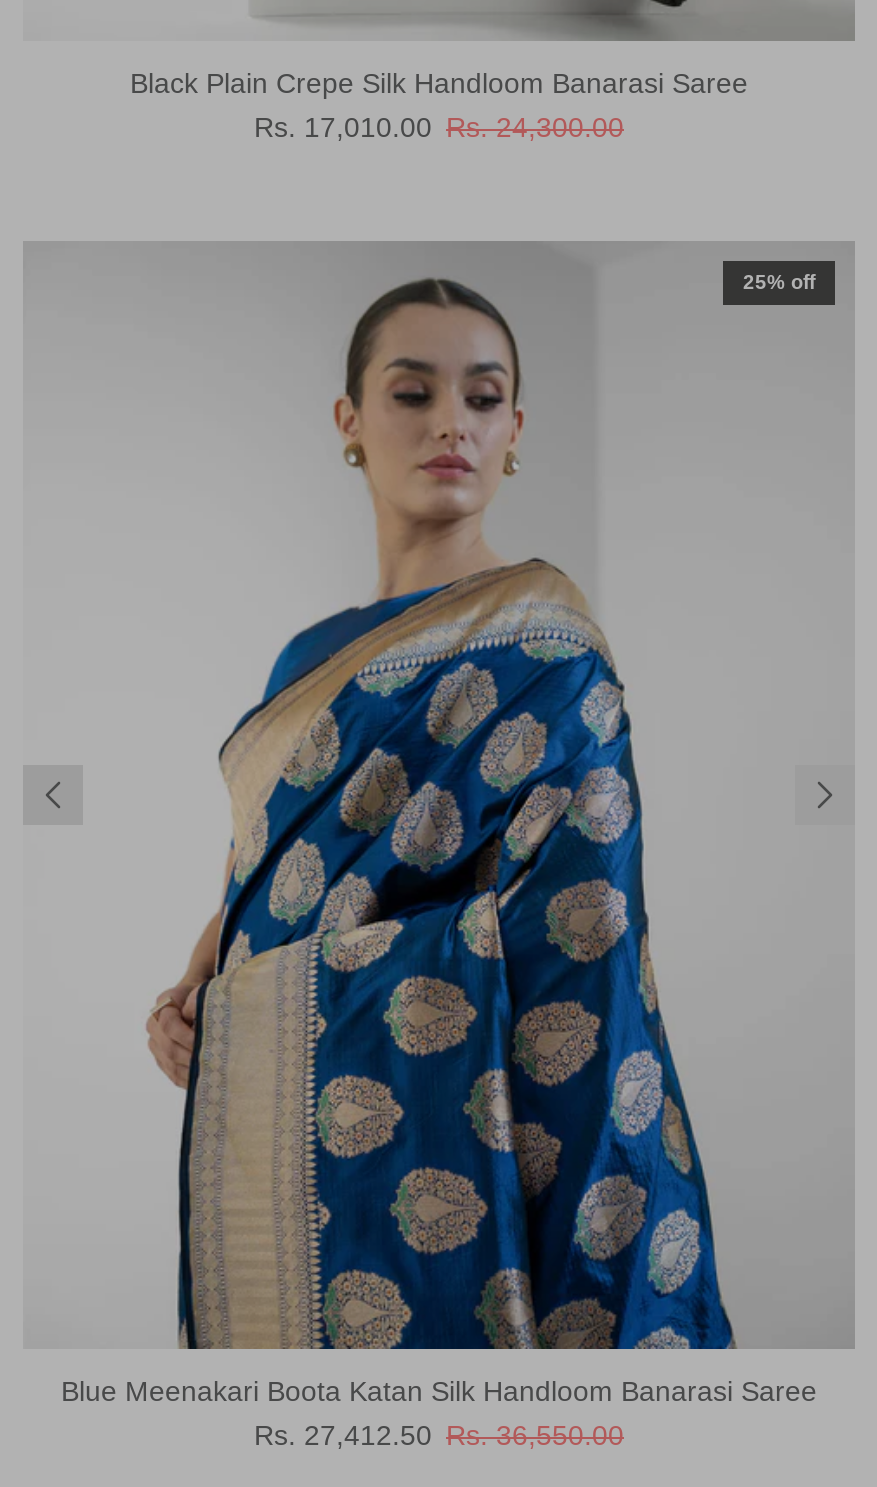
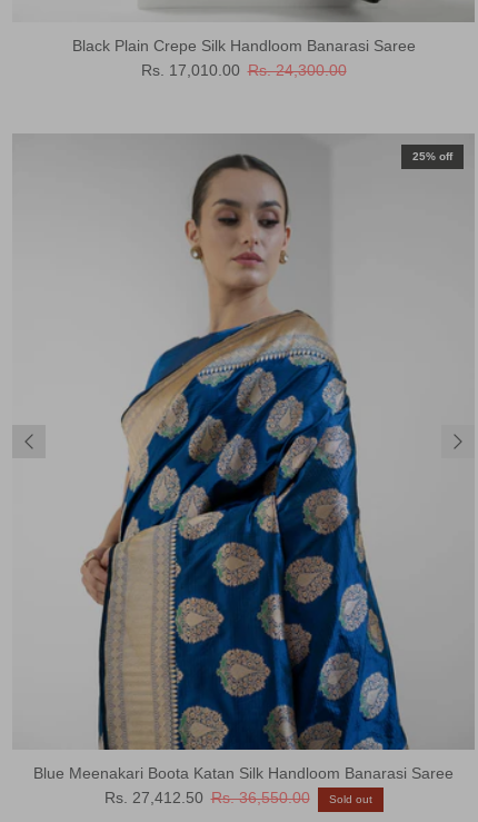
+ Sold out
